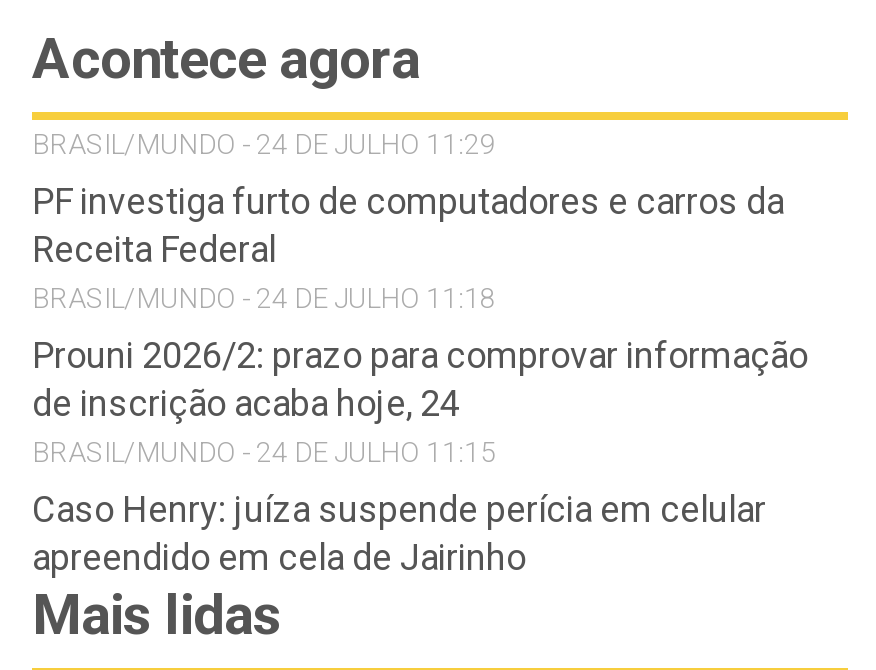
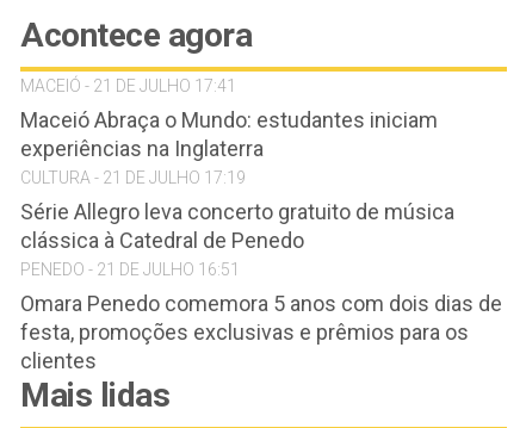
- BRASIL/MUNDO - 24 DE JULHO 11:29
+ MACEIÓ - 21 DE JULHO 17:41

- PF investiga furto de computadores e carros da
- Receita Federal
- BRASIL/MUNDO - 24 DE JULHO 11:18
+ Maceió Abraça o Mundo: estudantes iniciam
+ experiências na Inglaterra
+ CULTURA - 21 DE JULHO 17:19

- Prouni 2026/2: prazo para comprovar informação
- de inscrição acaba hoje, 24
- BRASIL/MUNDO - 24 DE JULHO 11:15
+ Série Allegro leva concerto gratuito de música
+ clássica à Catedral de Penedo
+ PENEDO - 21 DE JULHO 16:51

- Caso Henry: juíza suspende perícia em celular
- apreendido em cela de Jairinho
+ Omara Penedo comemora 5 anos com dois dias de
+ festa, promoções exclusivas e prêmios para os
+ clientes
